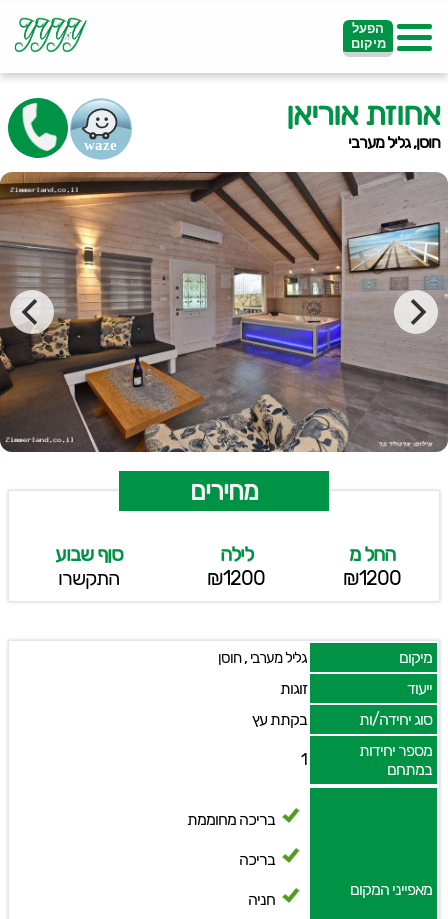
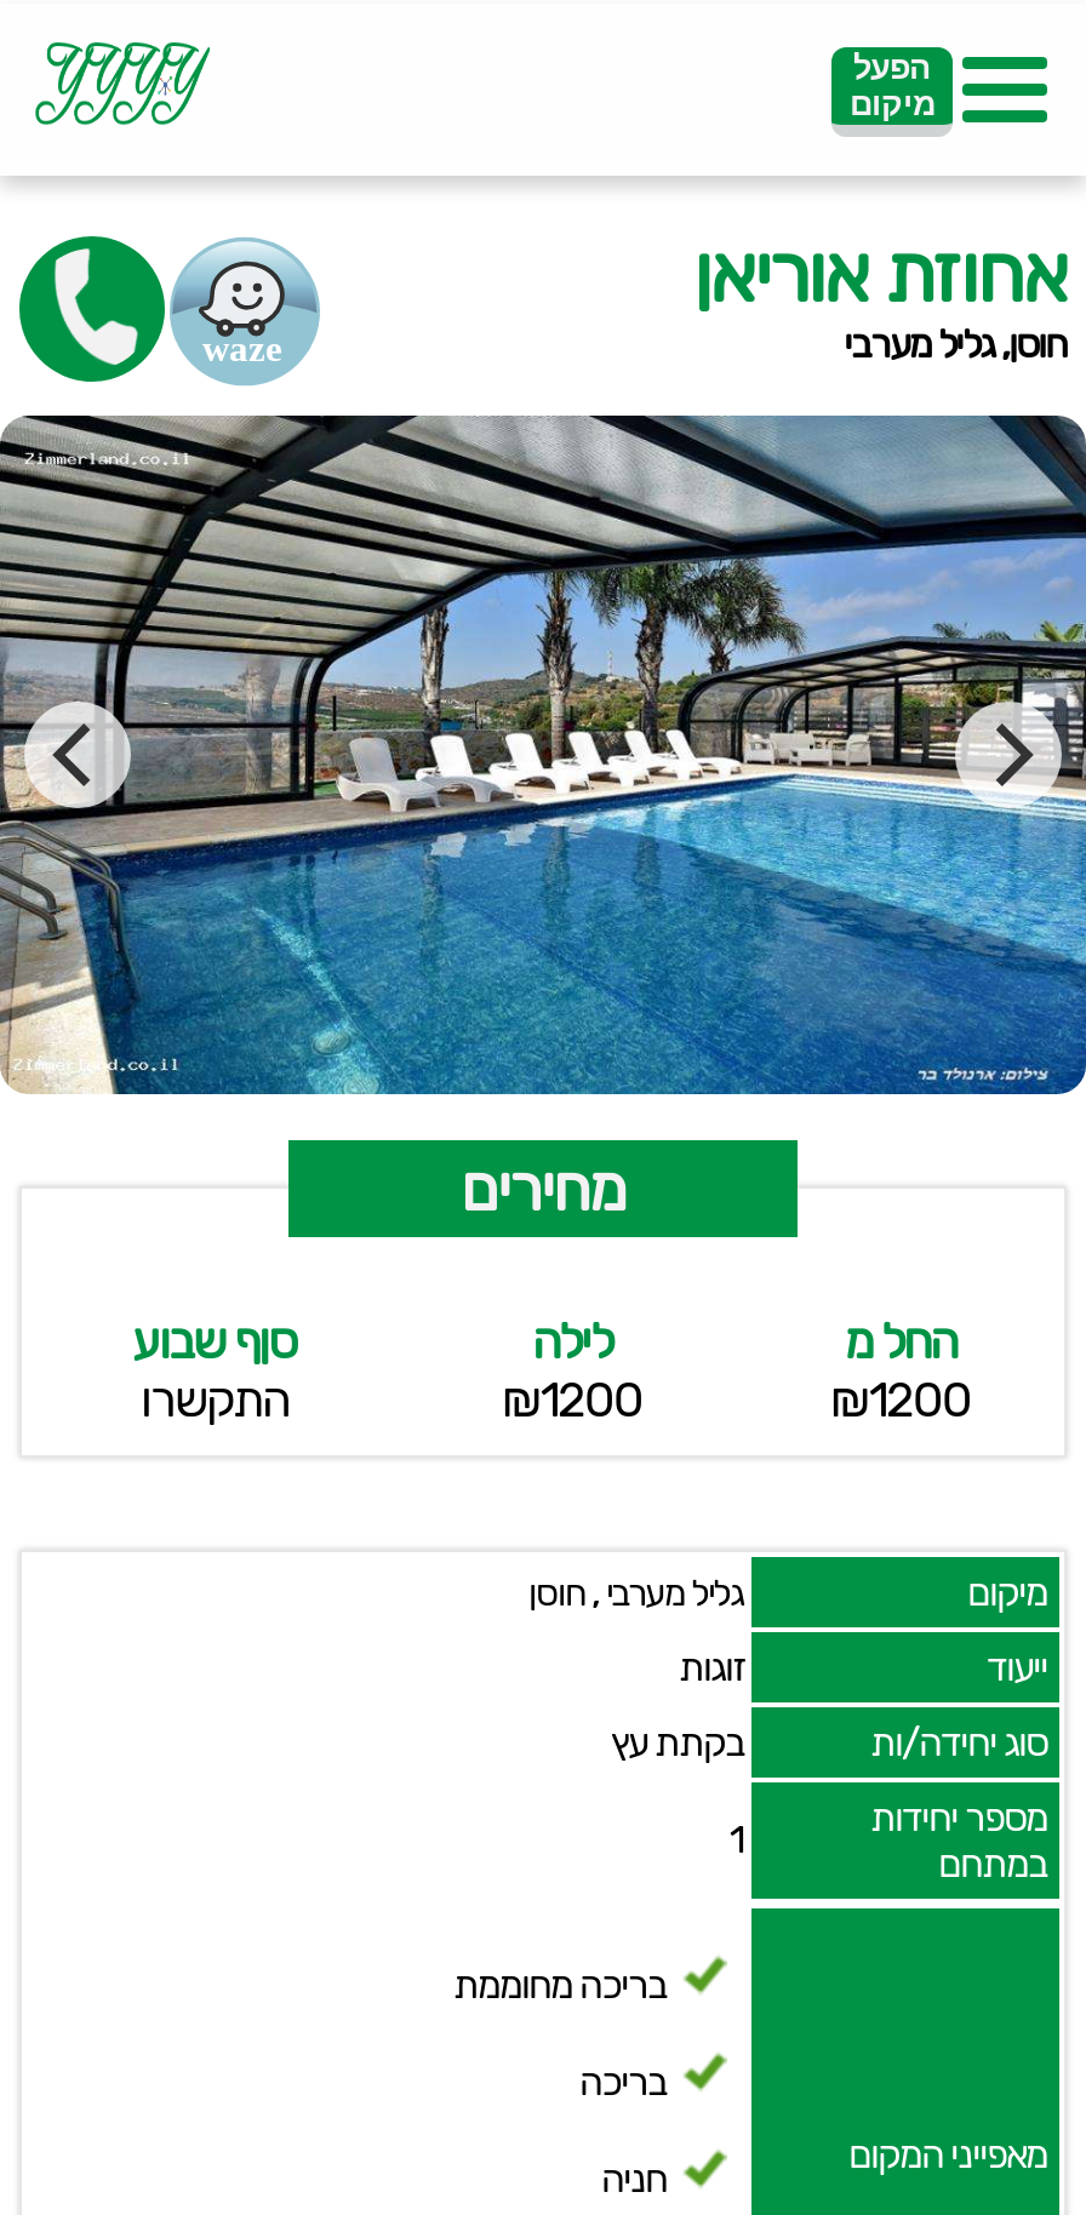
- [image]
+ [image]
